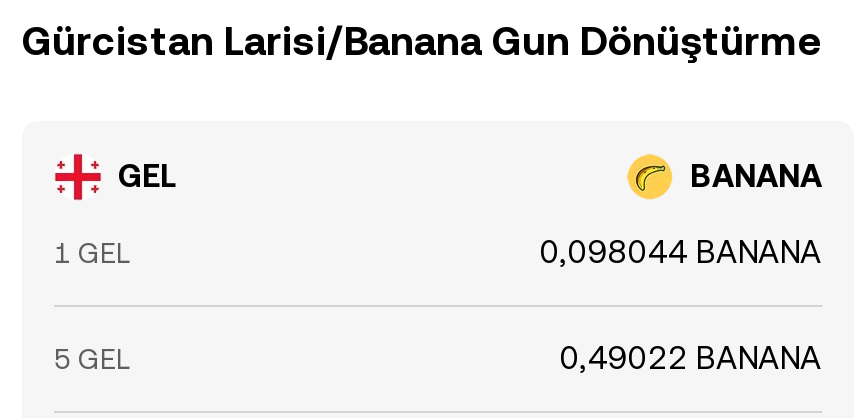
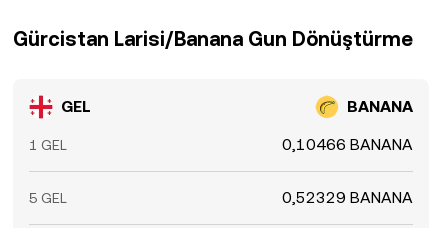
- 0,098044 BANANA
+ 0,10466 BANANA

- 0,49022 BANANA
+ 0,52329 BANANA
